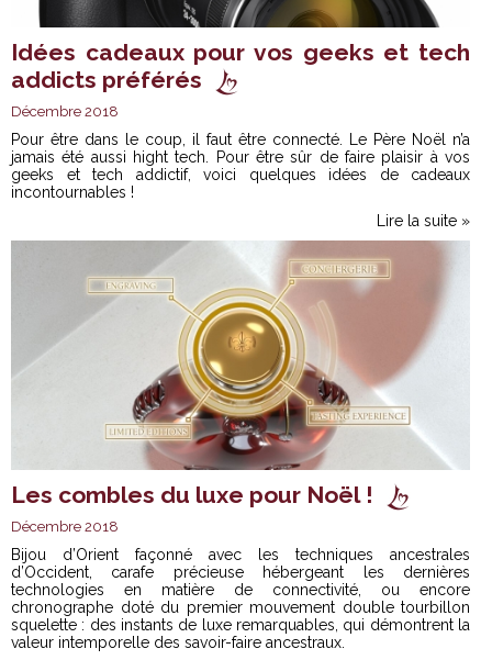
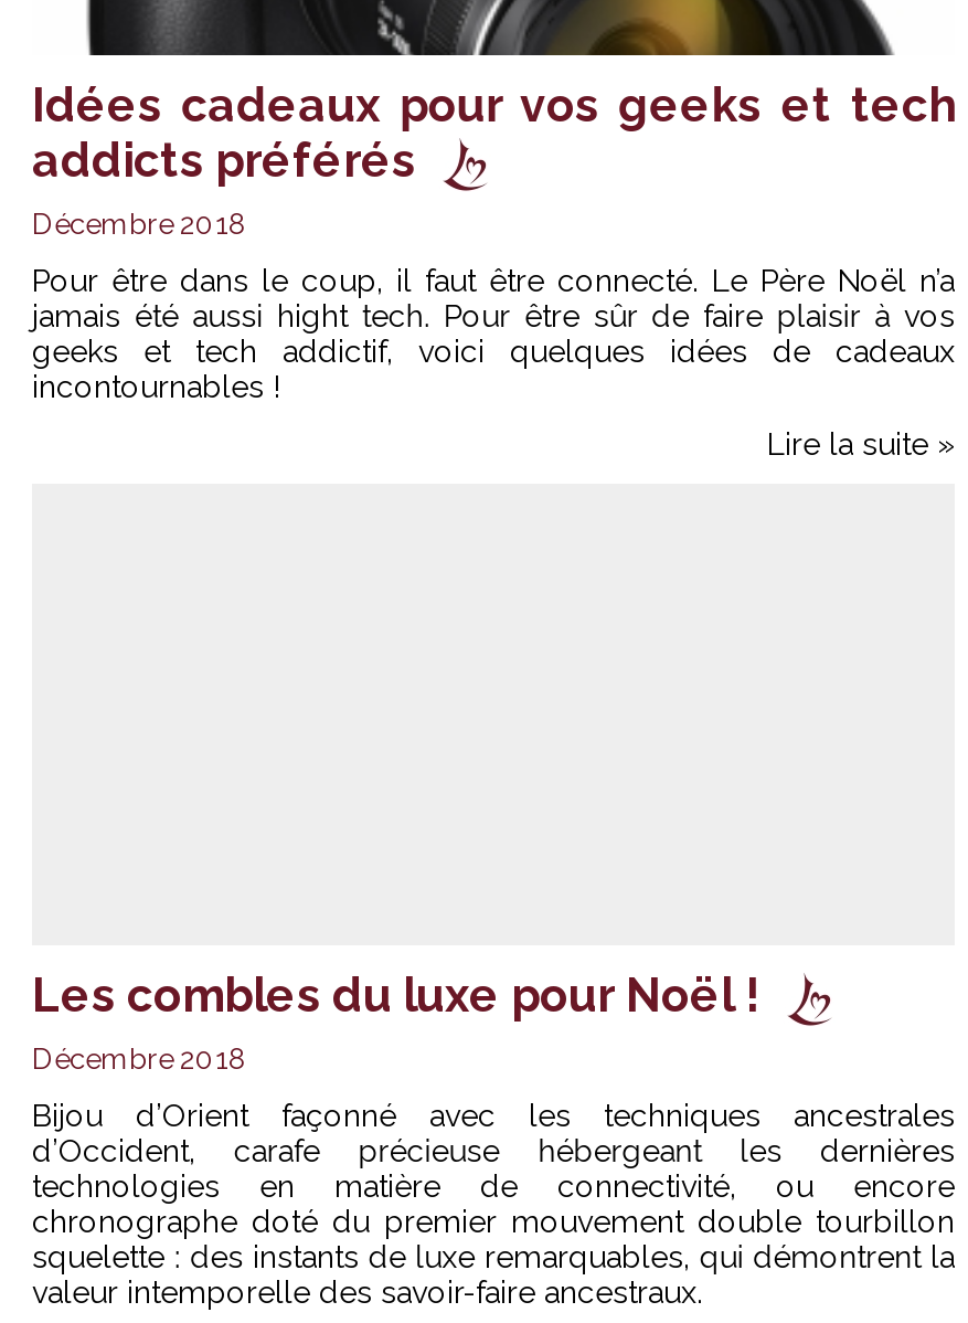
- [image]
